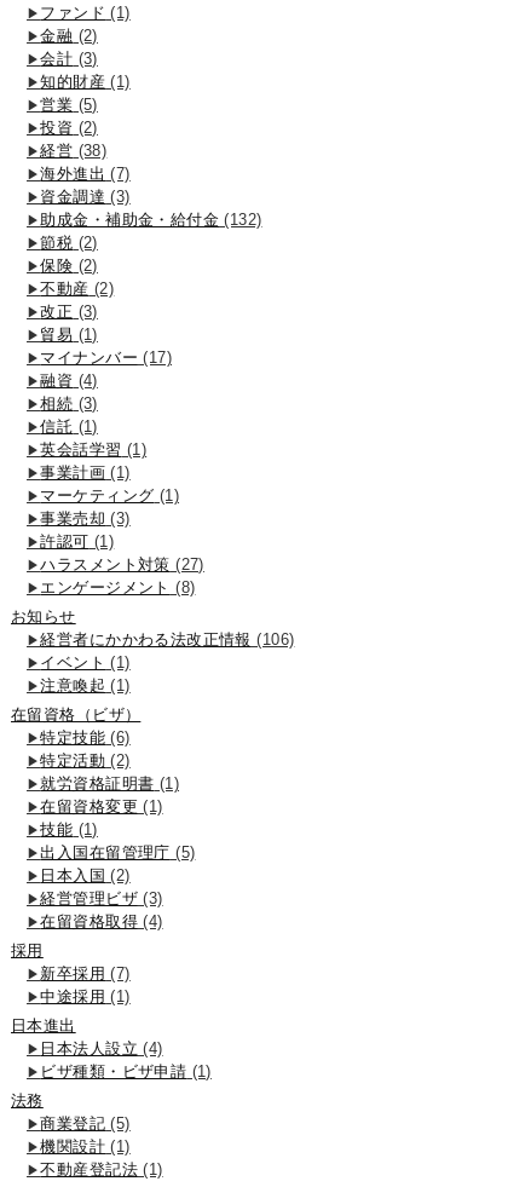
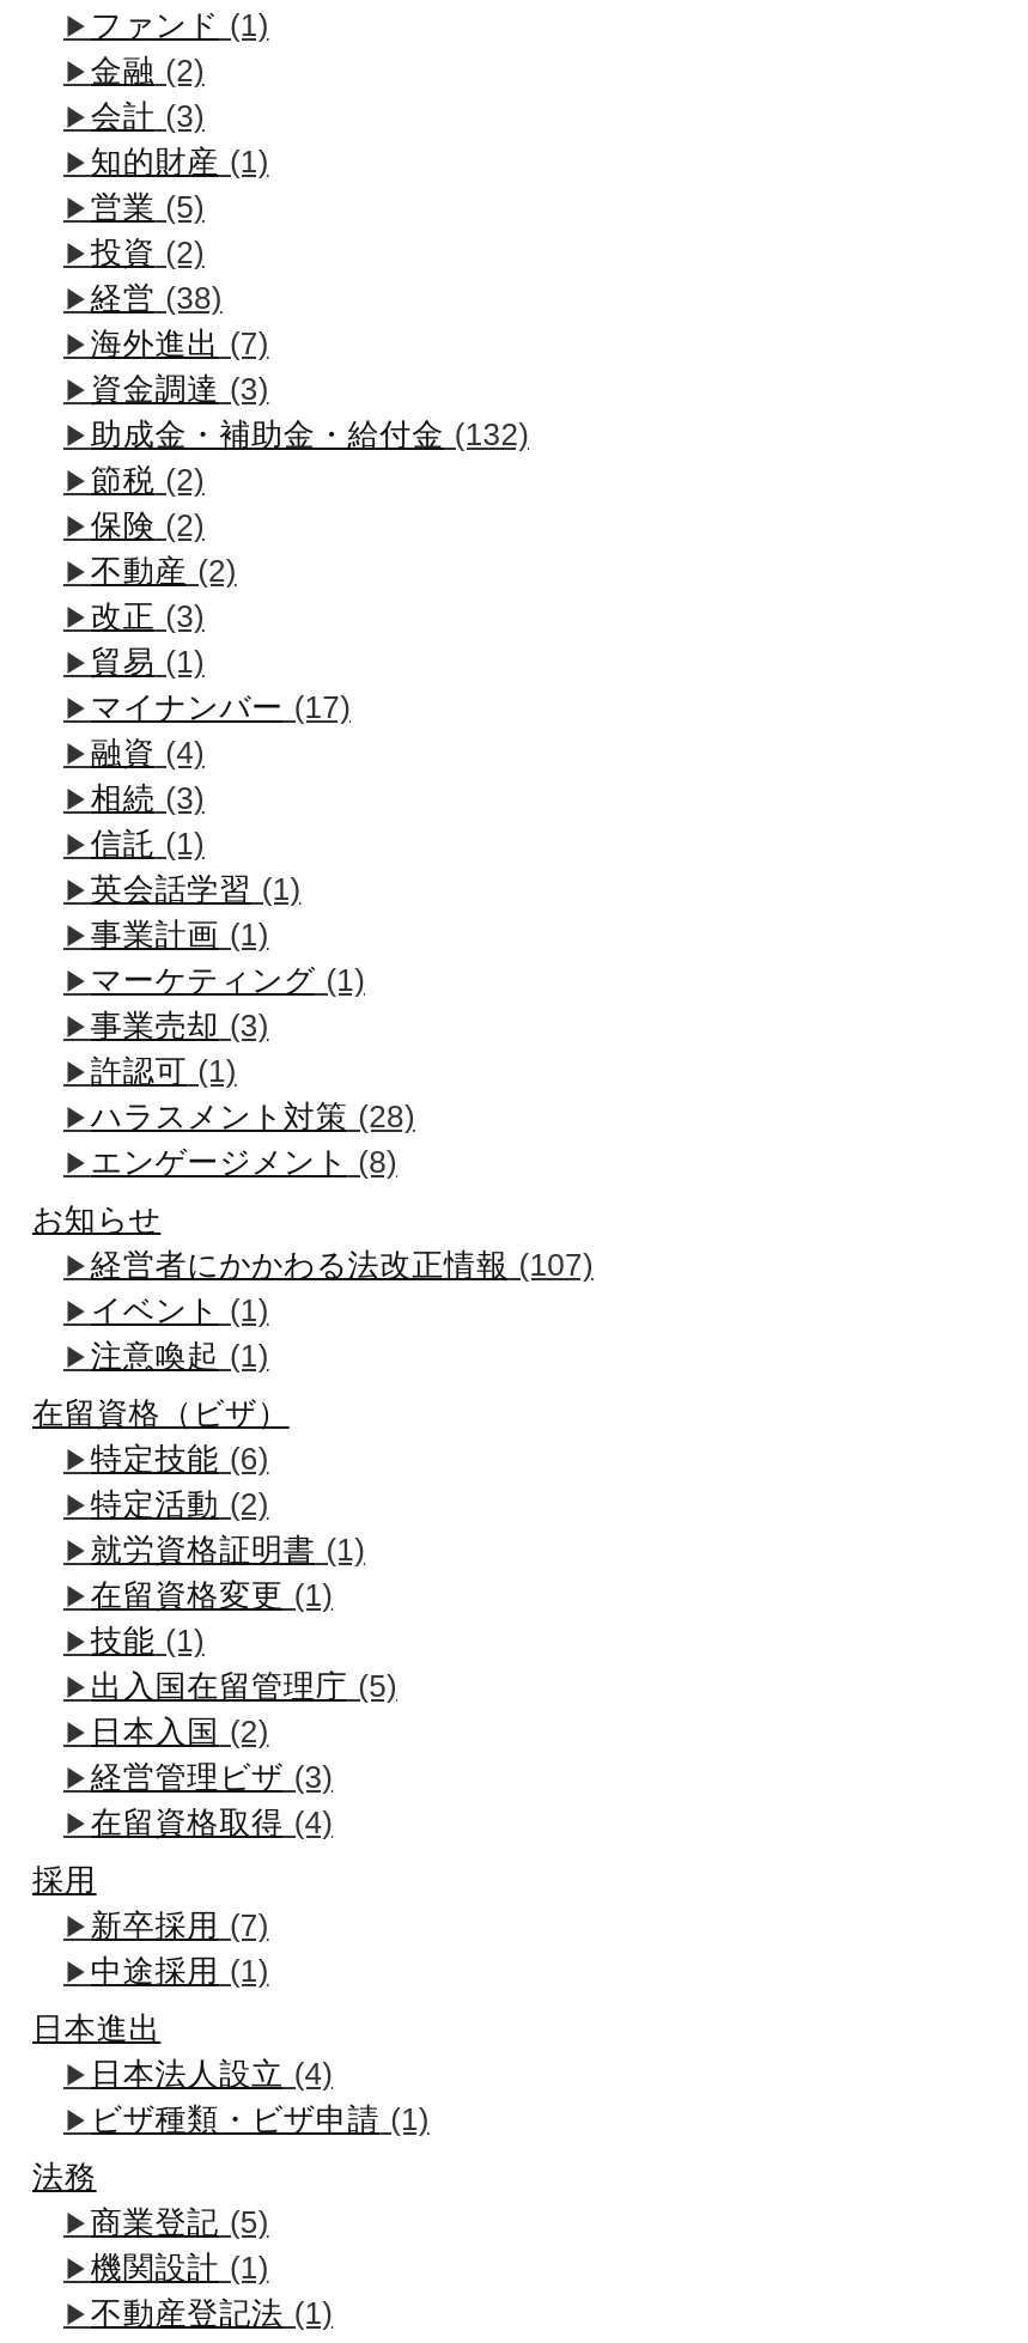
- ハラスメント対策(27)
+ ハラスメント対策(28)

- 経営者にかかわる法改正情報(106)
+ 経営者にかかわる法改正情報(107)
